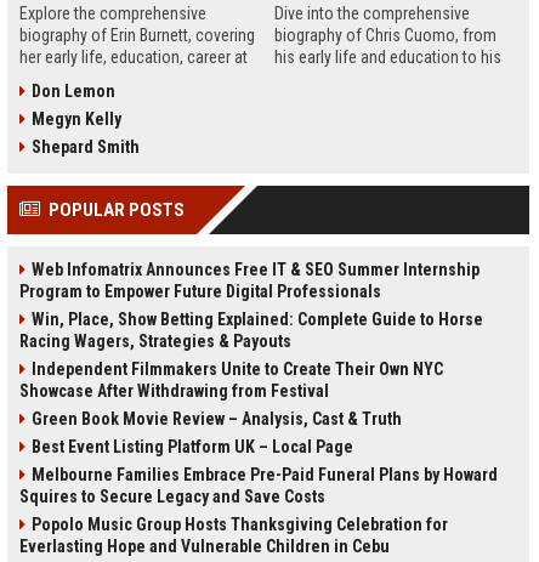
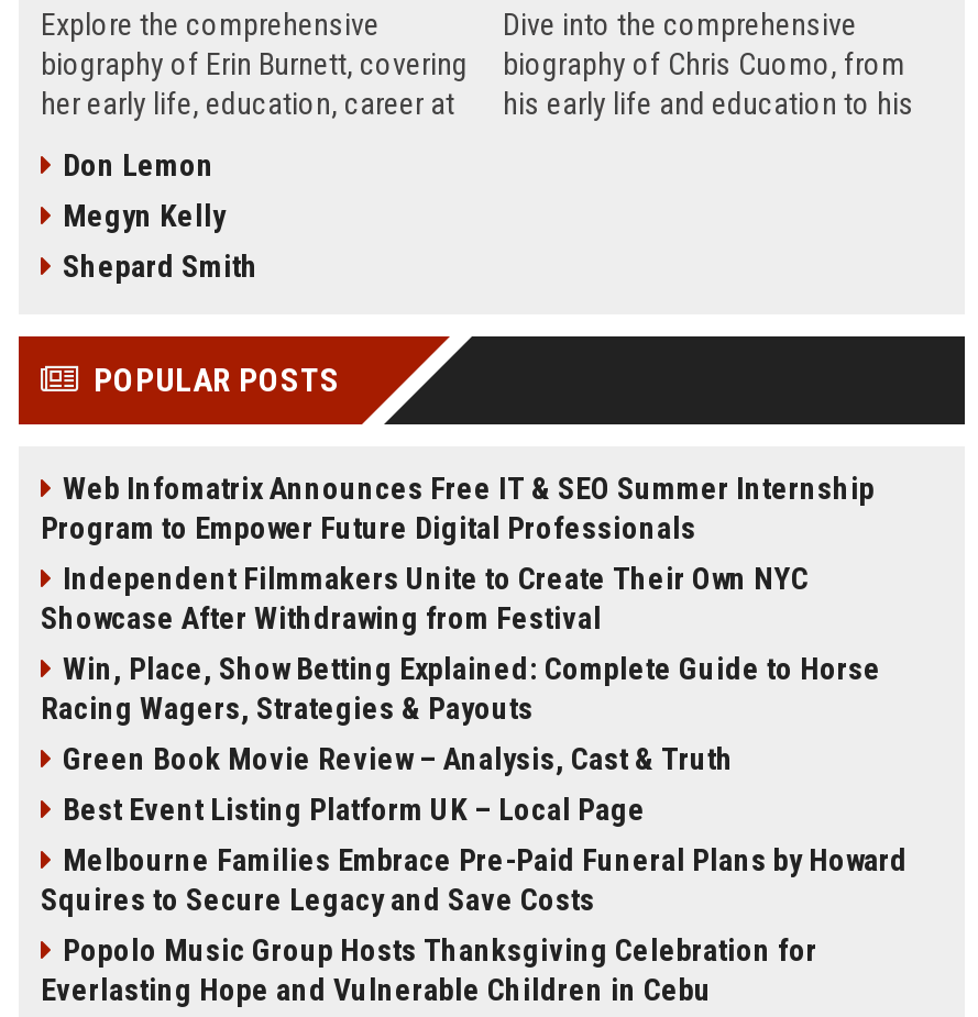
moved down: Win, Place, Show Betting Explained: Complete Guide to Horse | Racing Wagers, Strategies & Payouts

moved up: Independent Filmmakers Unite to Create Their Own NYC | Showcase After Withdrawing from Festival
